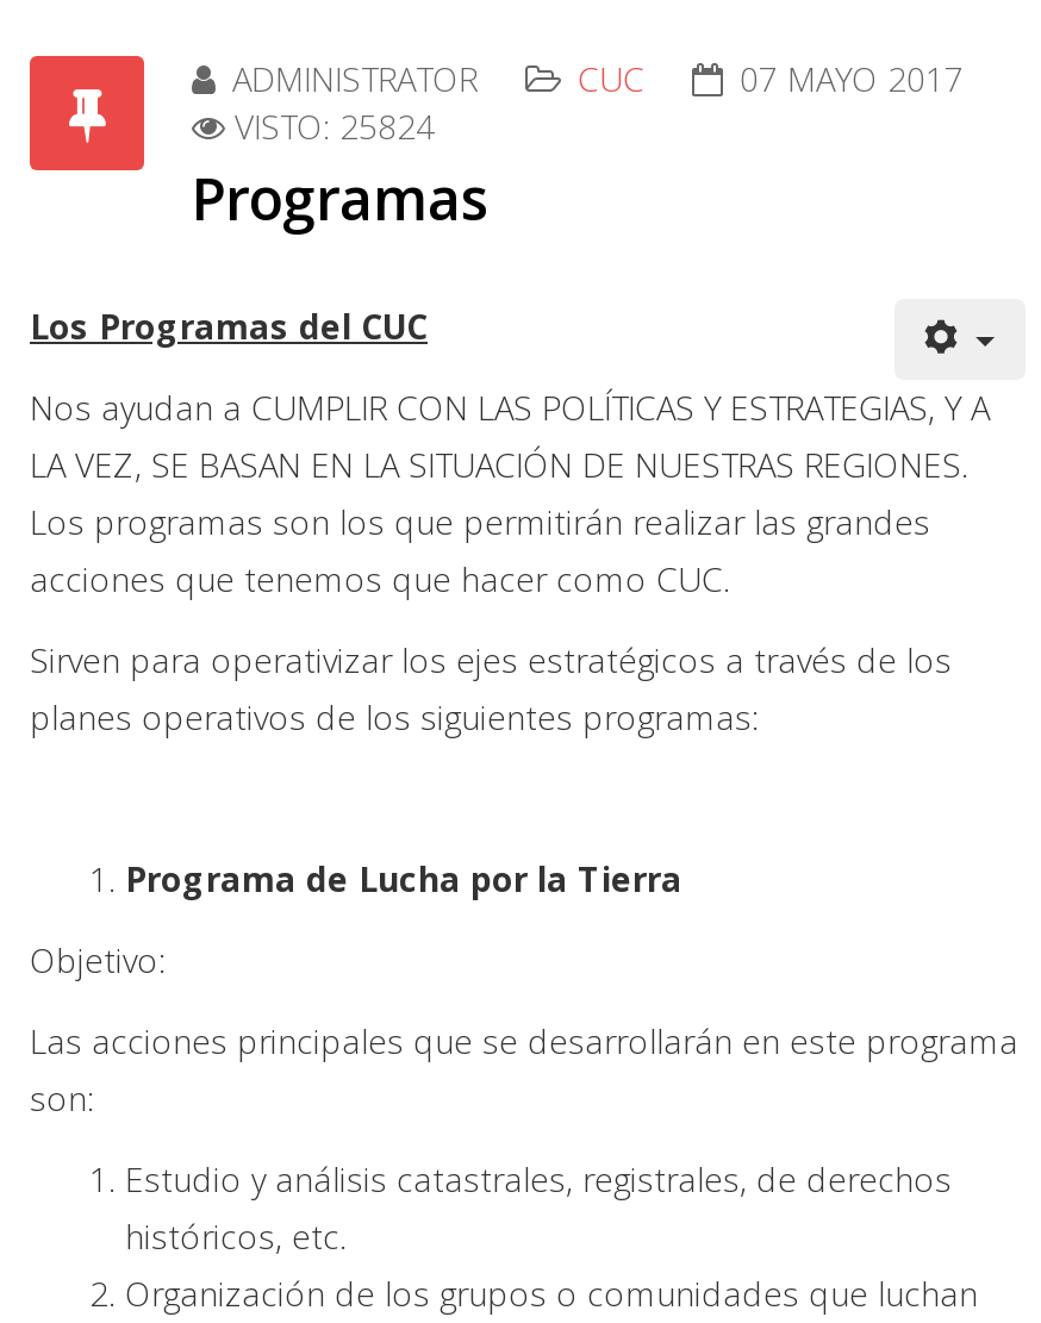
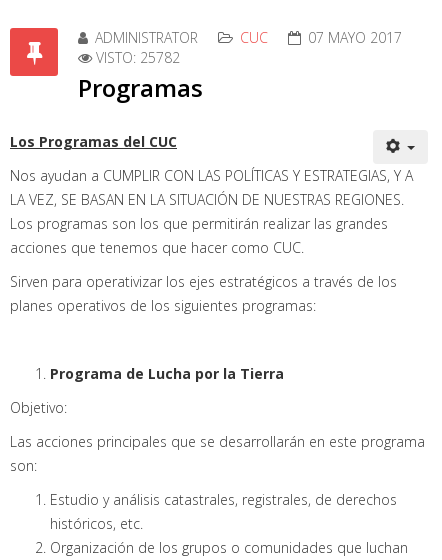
- VISTO: 25824
+ VISTO: 25782
